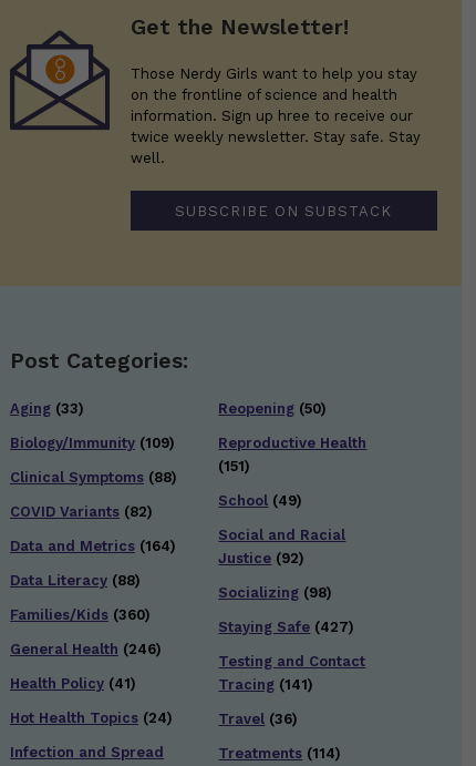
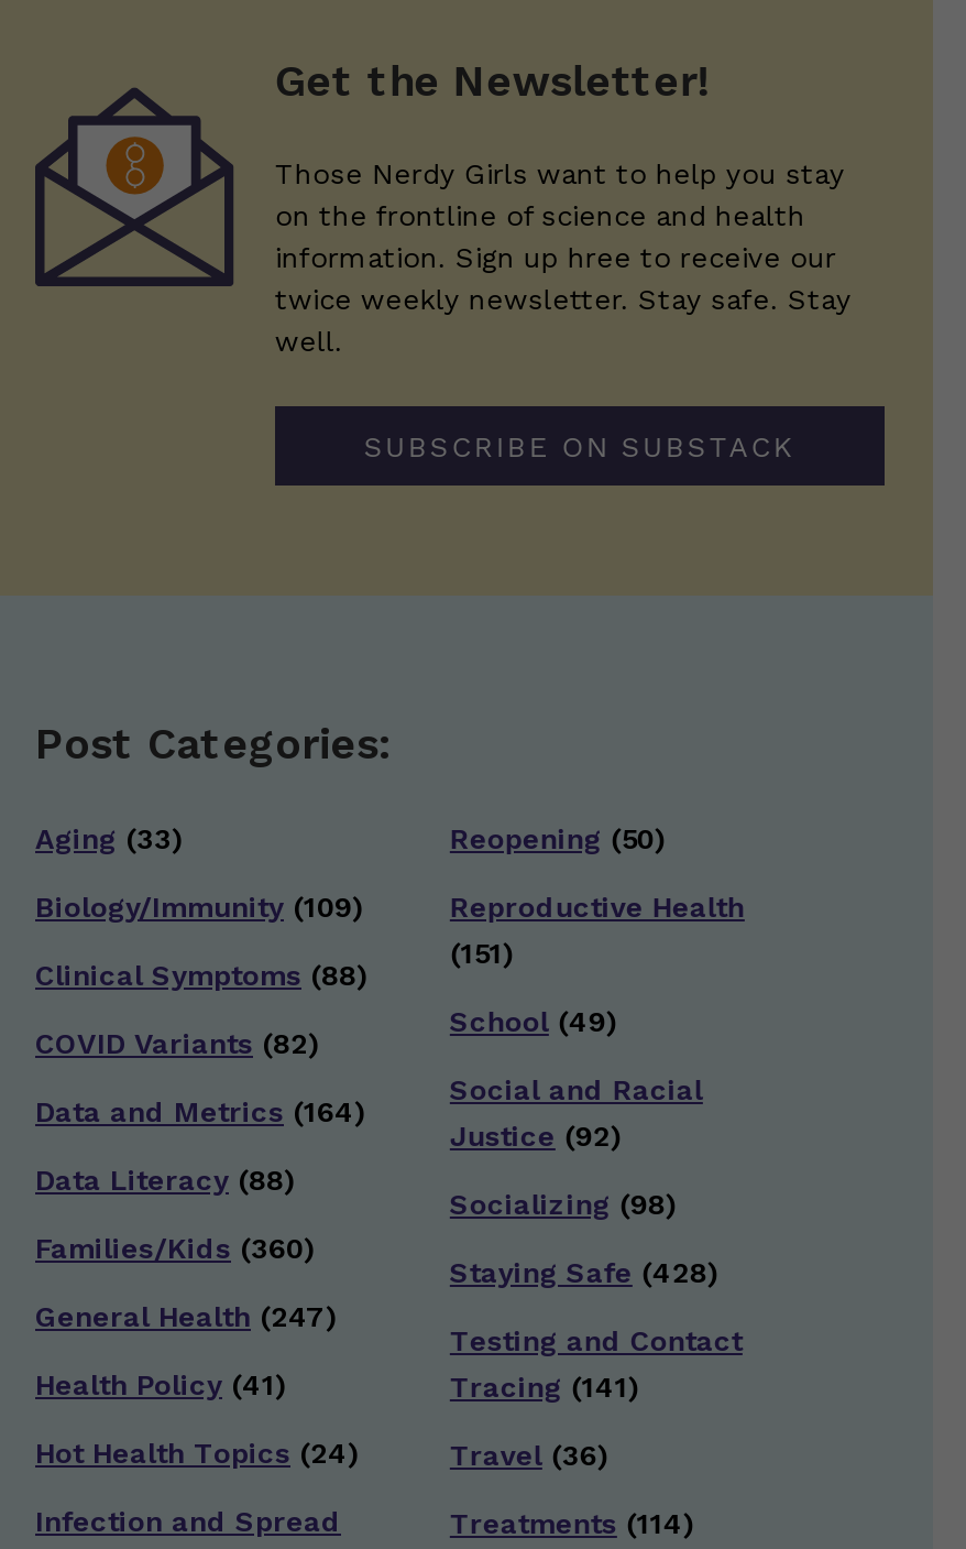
- Staying Safe (427)
+ Staying Safe (428)

- General Health (246)
+ General Health (247)
